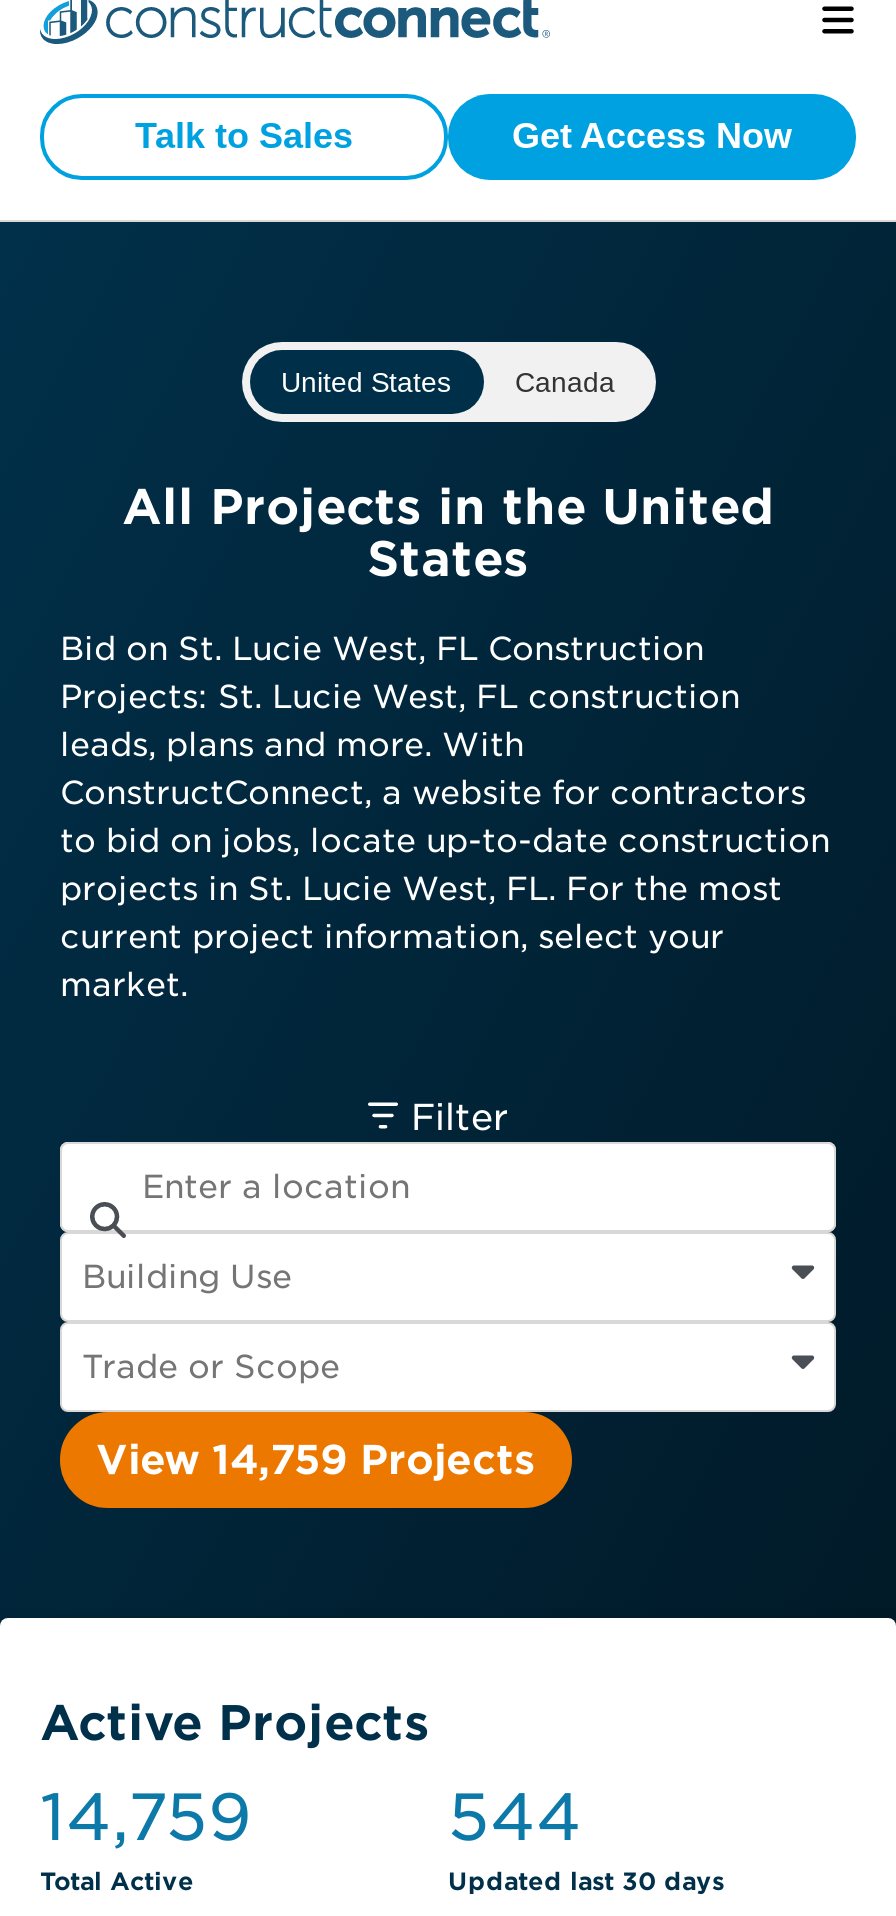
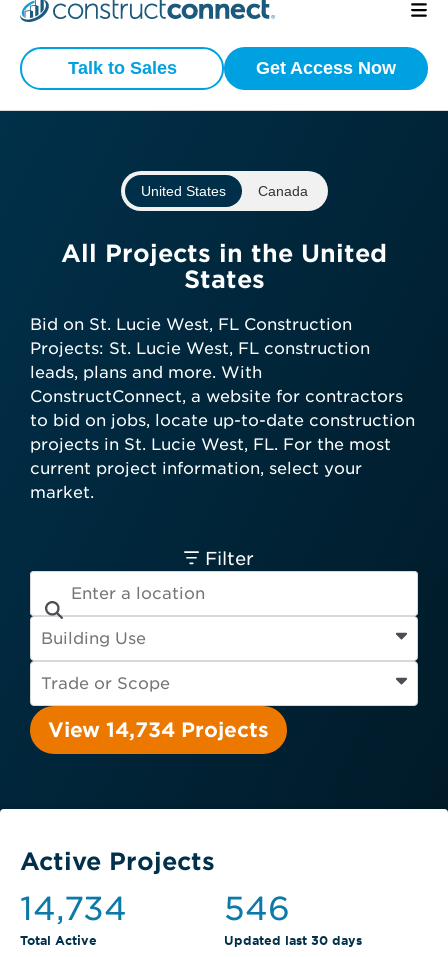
- View 14,759 Projects
+ View 14,734 Projects

- 14,759
+ 14,734

- 544
+ 546
